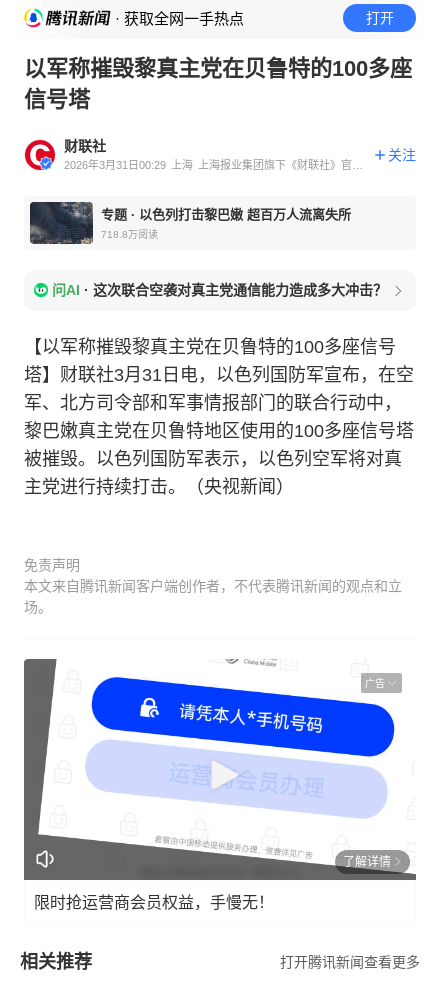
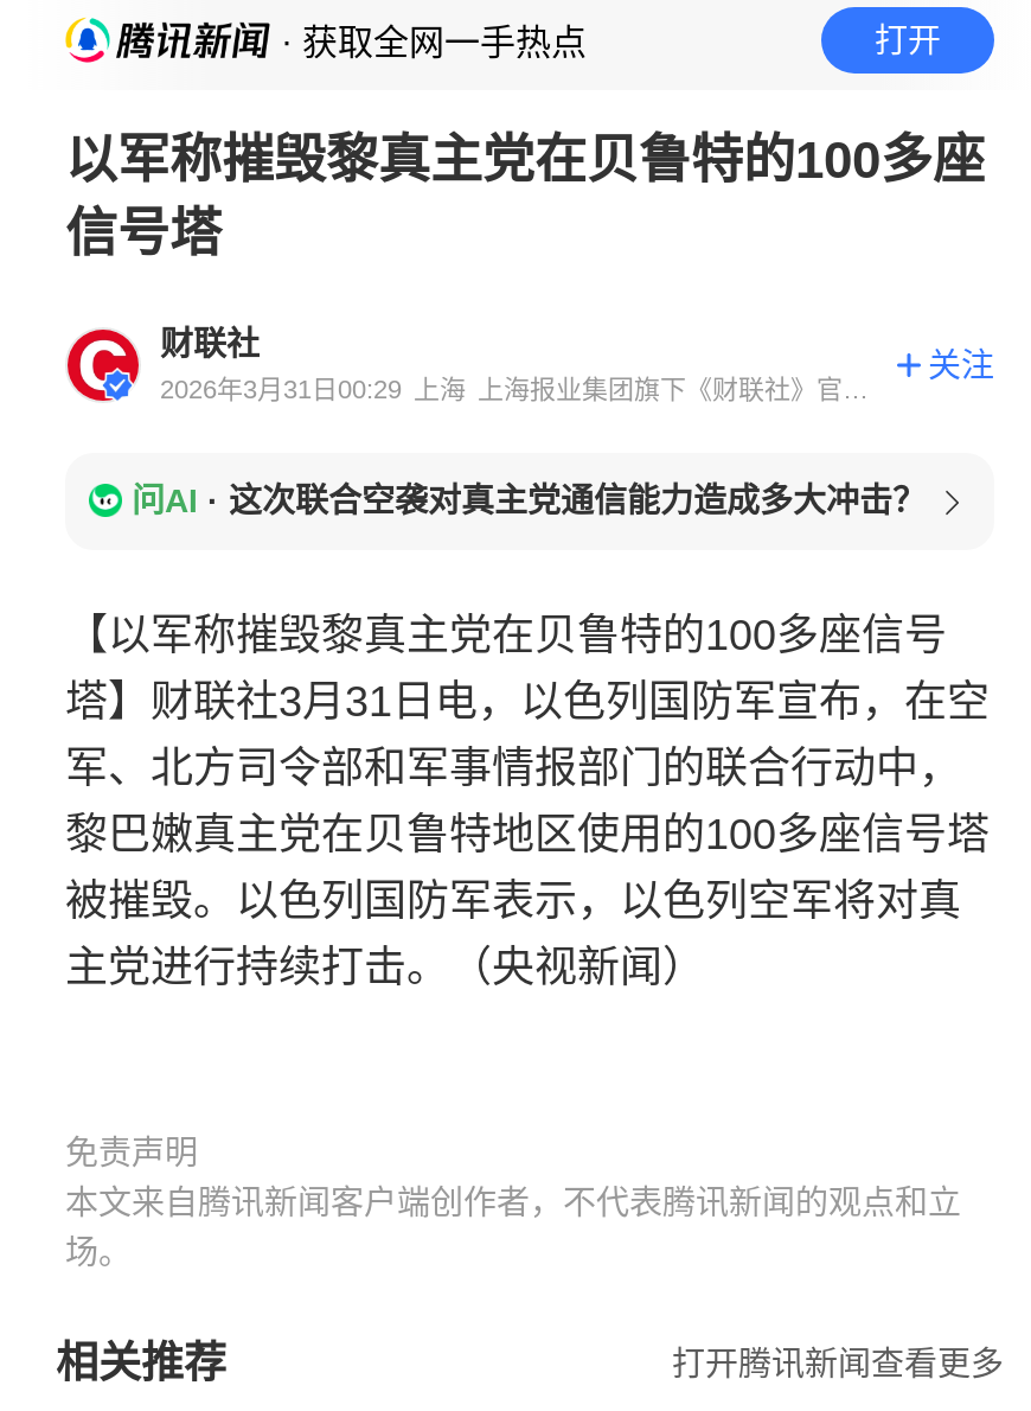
- [image]
- 专题·以色列打击黎巴嫩 超百万人流离失所
- 718.8万阅读

- [image]
- 广告

- 了解详情
- 限时抢运营商会员权益，手慢无！
